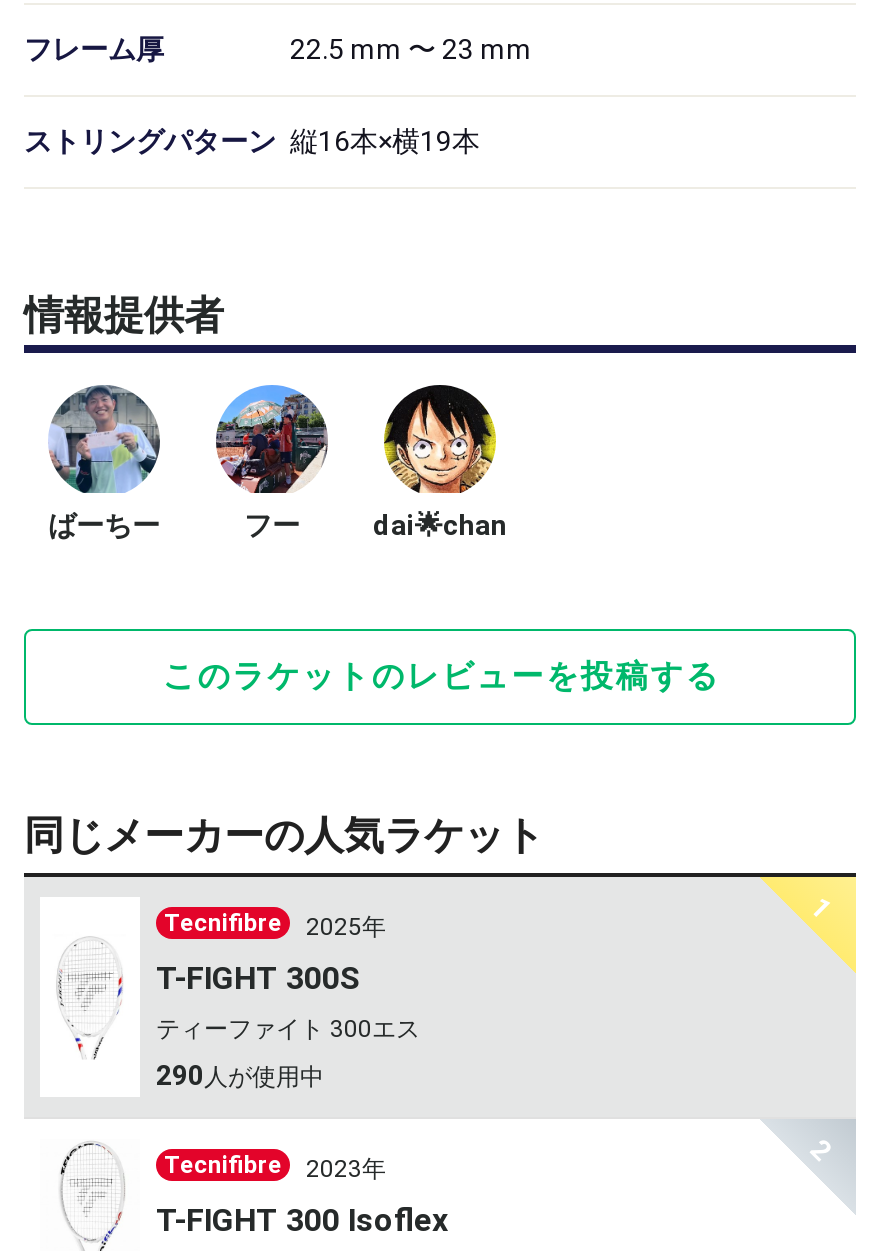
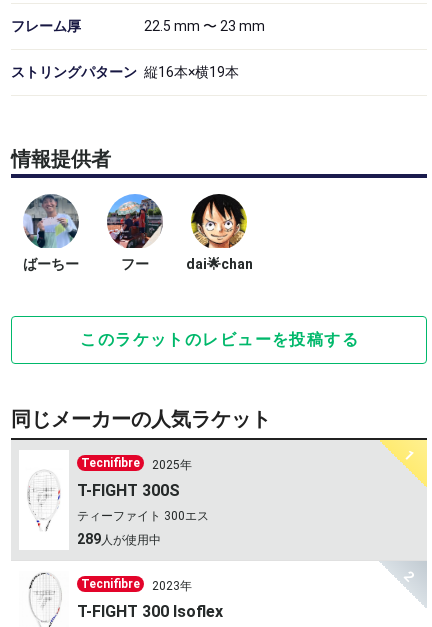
- 290人が使用中
+ 289人が使用中
